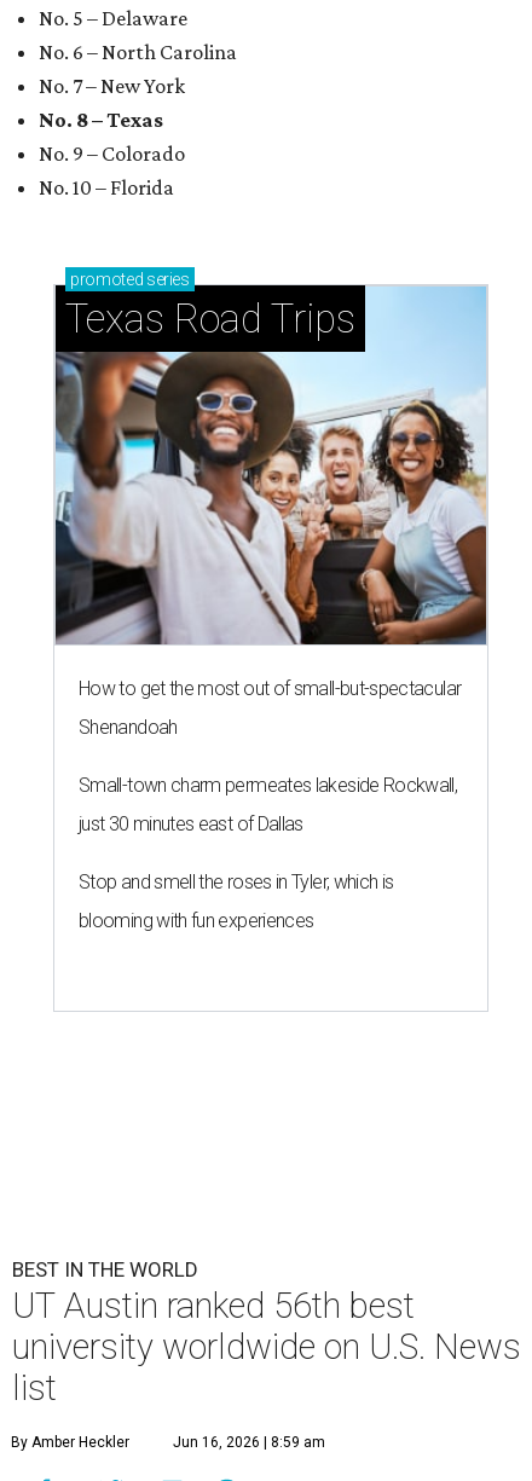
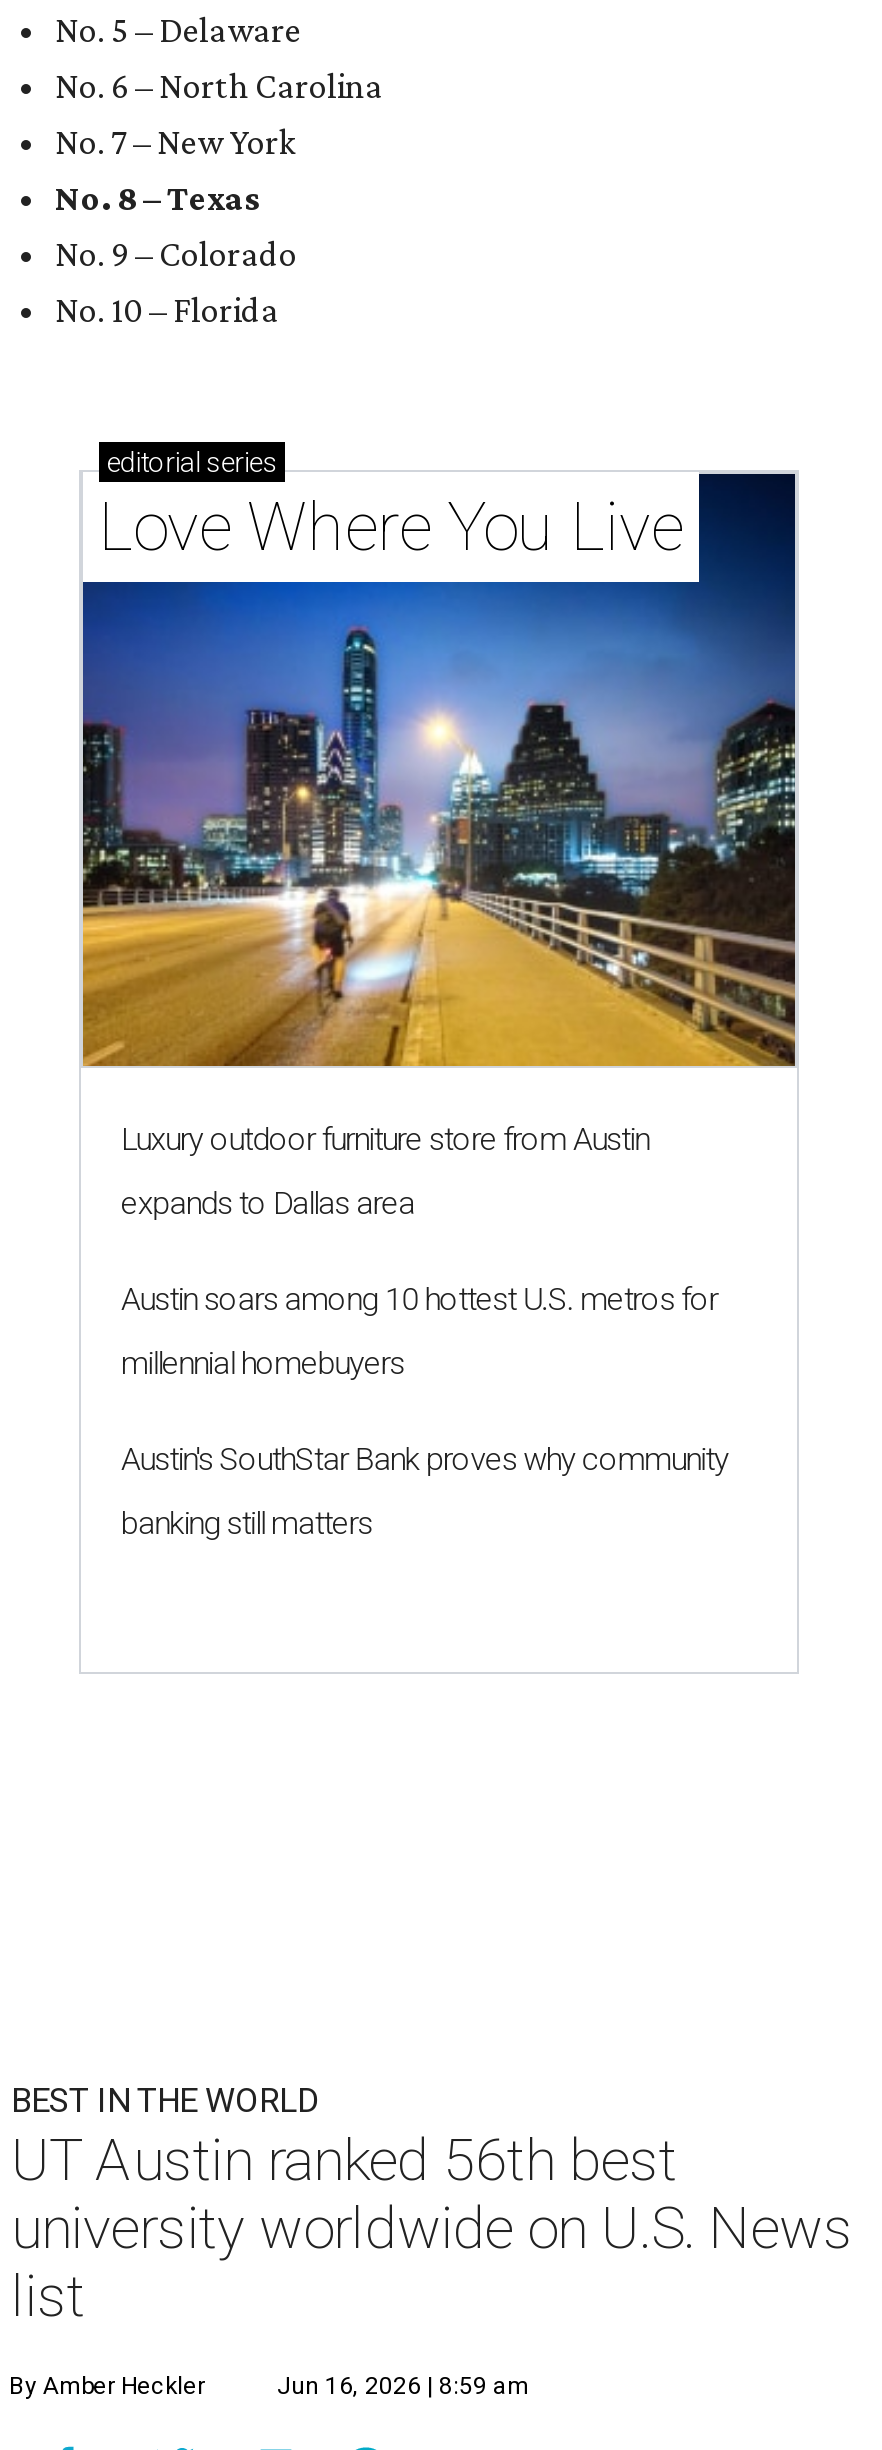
- [image]
- promoted series
- Texas Road Trips
+ [image]
+ editorial series
+ Love Where You Live

- How to get the most out of small-but-spectacular
+ Luxury outdoor furniture store from Austin

- Shenandoah
+ expands to Dallas area

- Small-town charm permeates lakeside Rockwall,
+ Austin soars among 10 hottest U.S. metros for

- just 30 minutes east of Dallas
+ millennial homebuyers

- Stop and smell the roses in Tyler, which is
+ Austin's SouthStar Bank proves why community

- blooming with fun experiences
+ banking still matters
